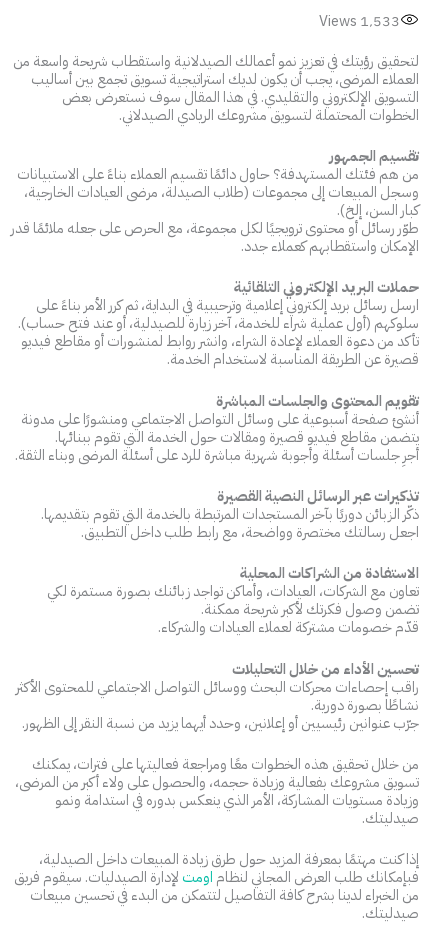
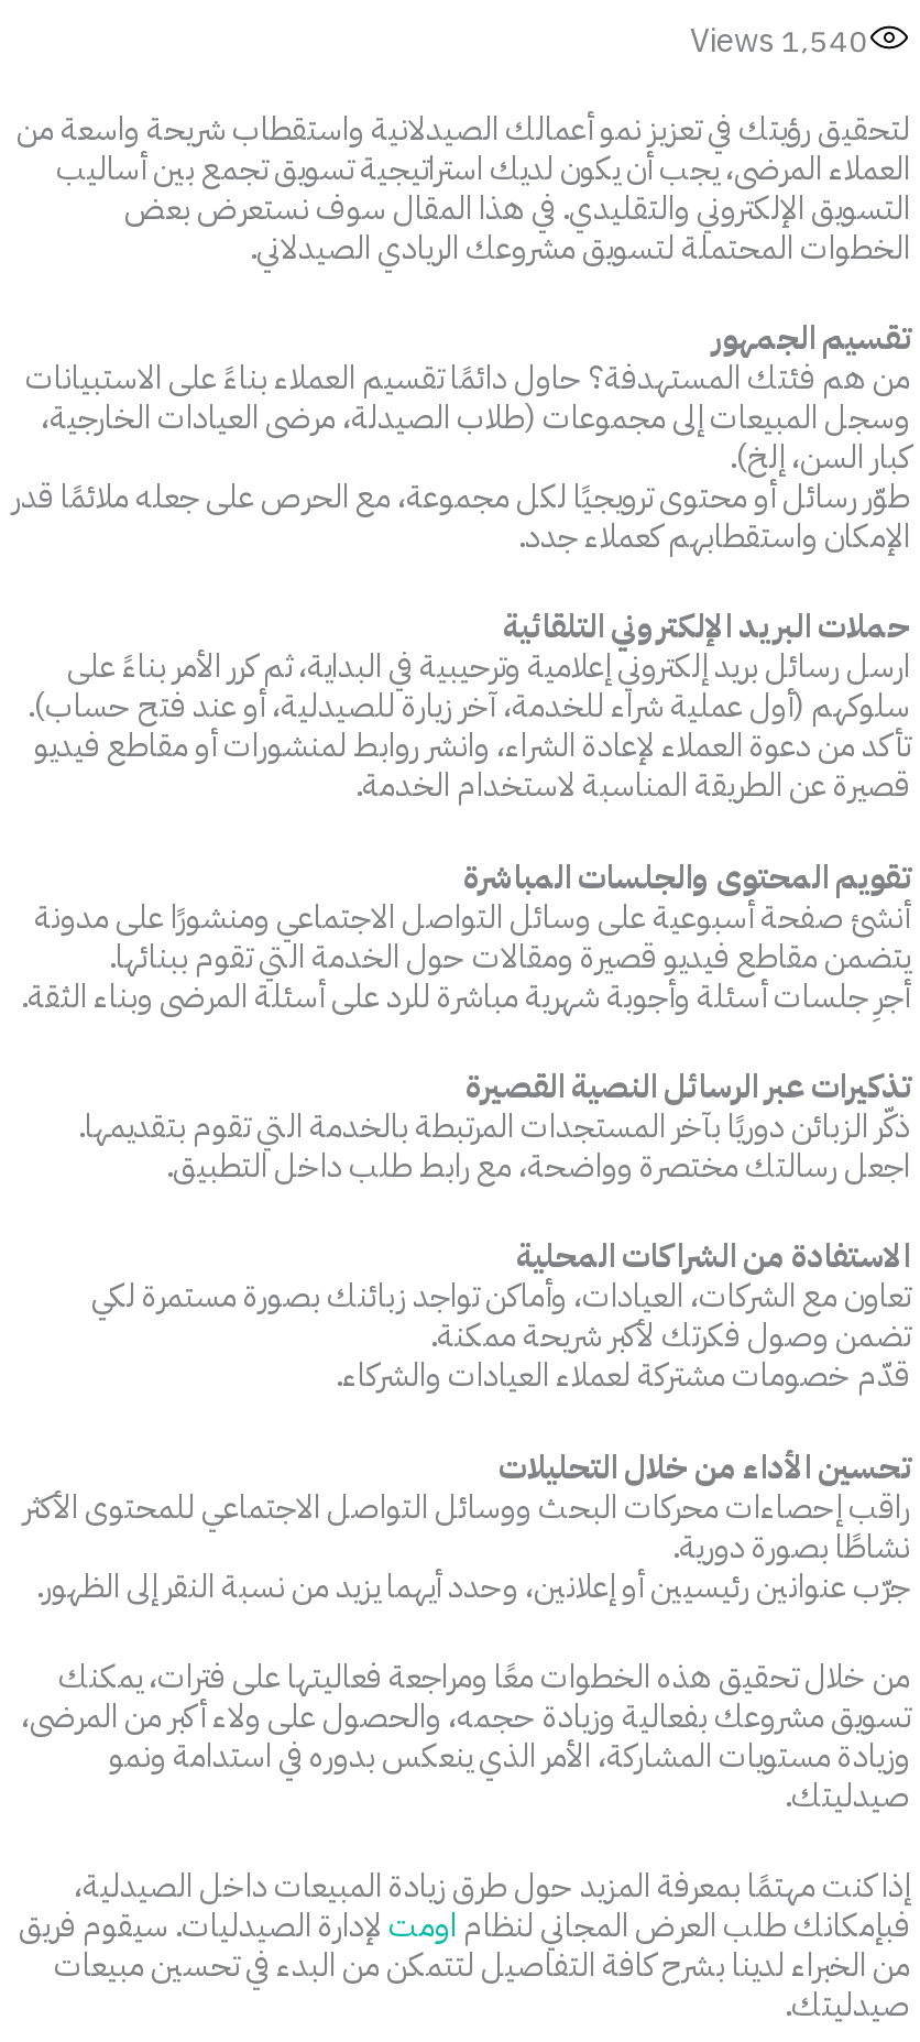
- 1٬533
+ 1٬540
